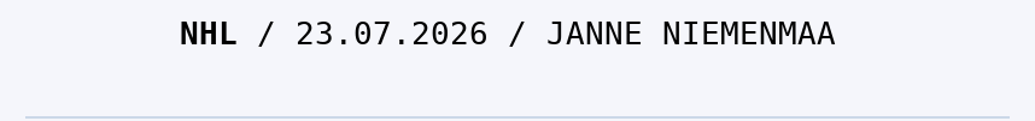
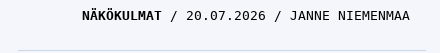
- NHL
- 23.07.2026
+ NÄKÖKULMAT
+ 20.07.2026
